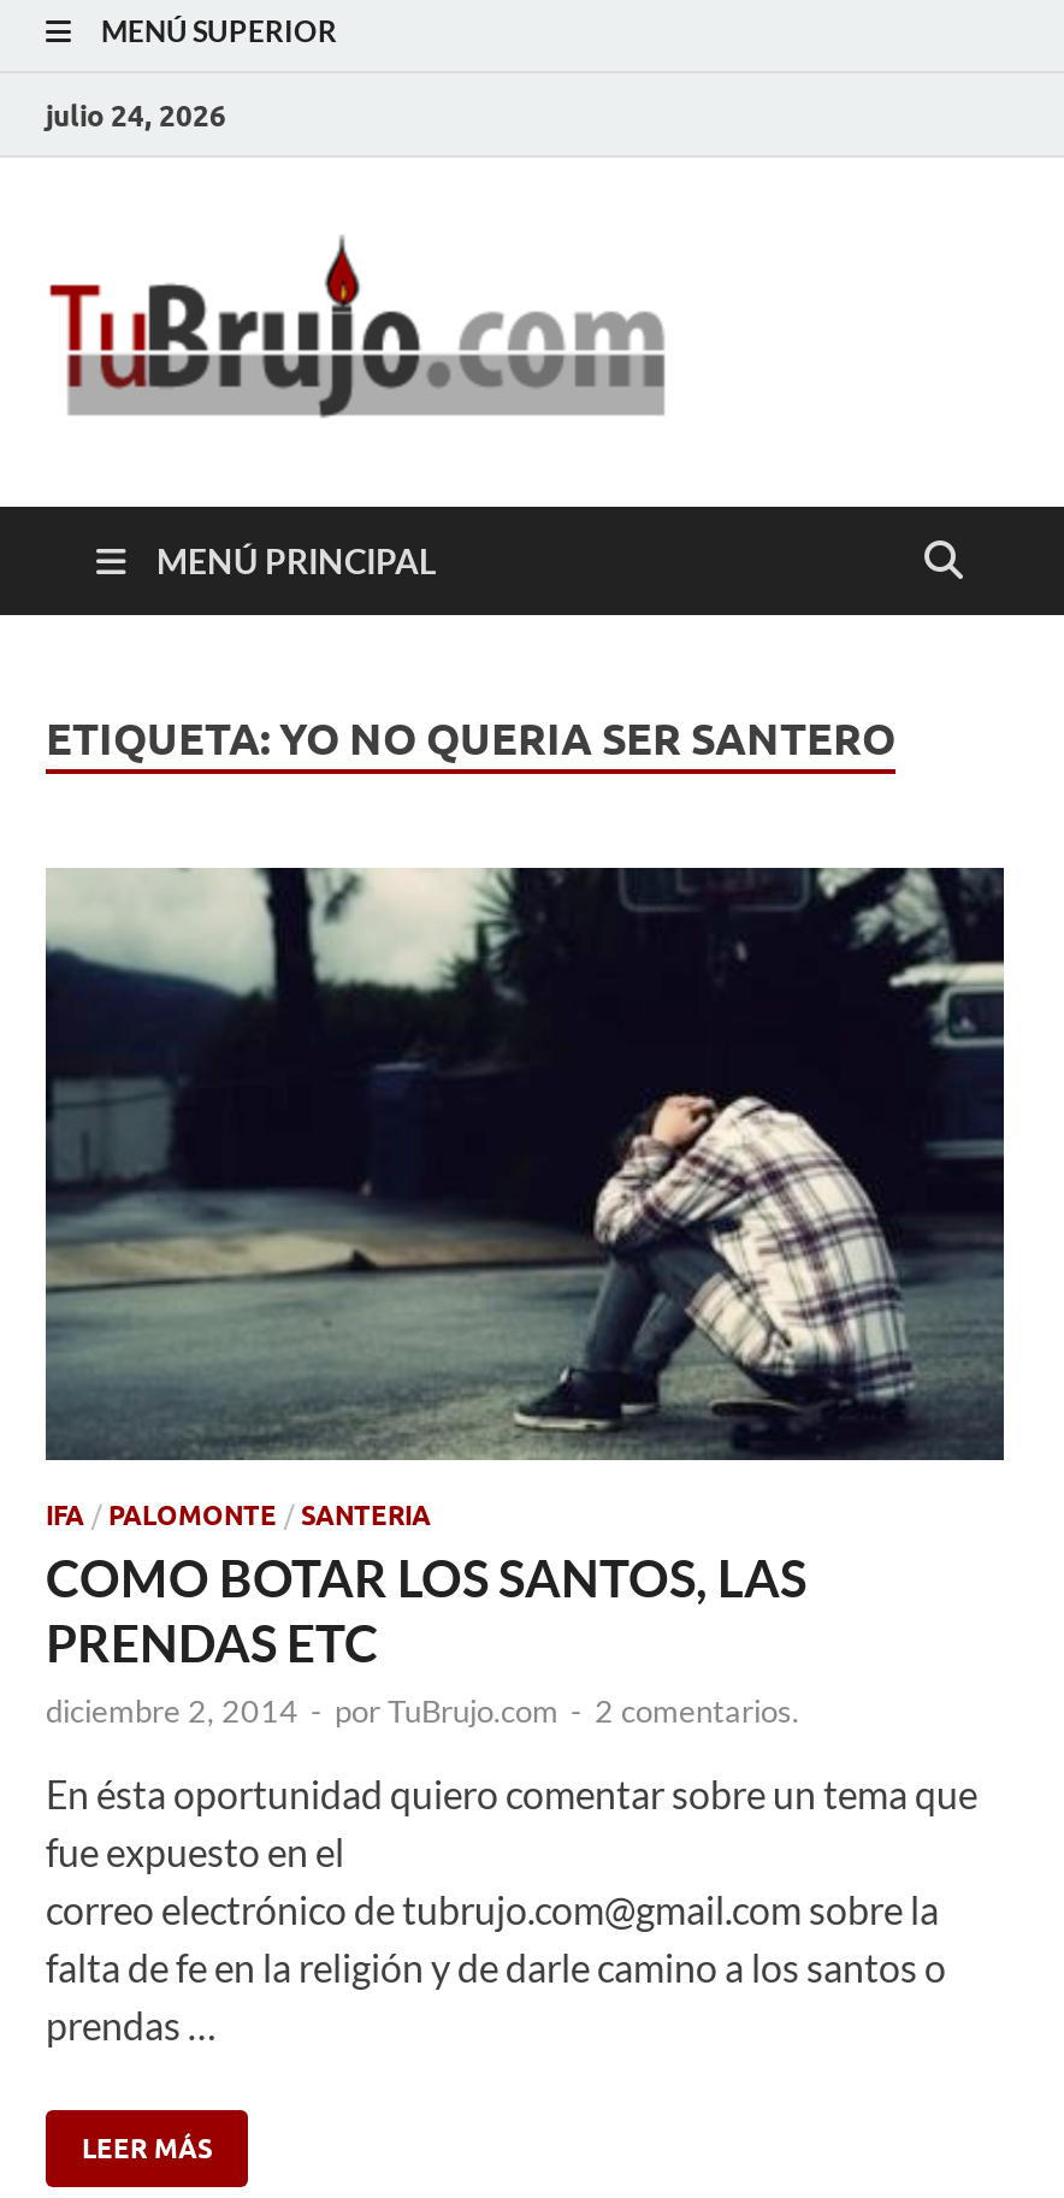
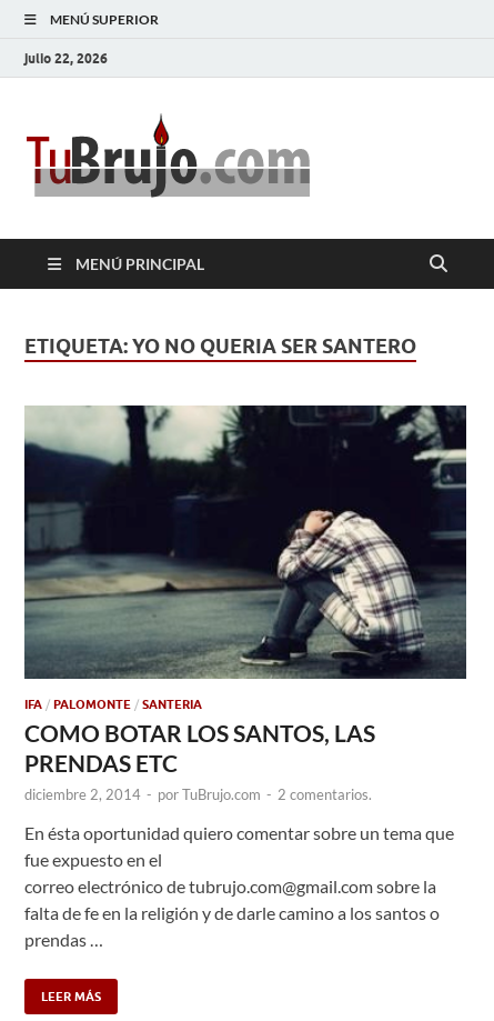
- julio 24, 2026
+ julio 22, 2026
